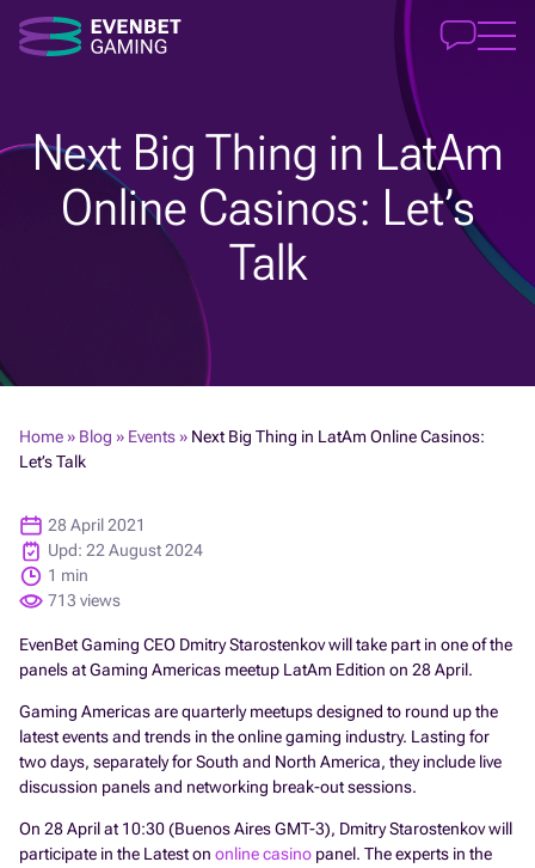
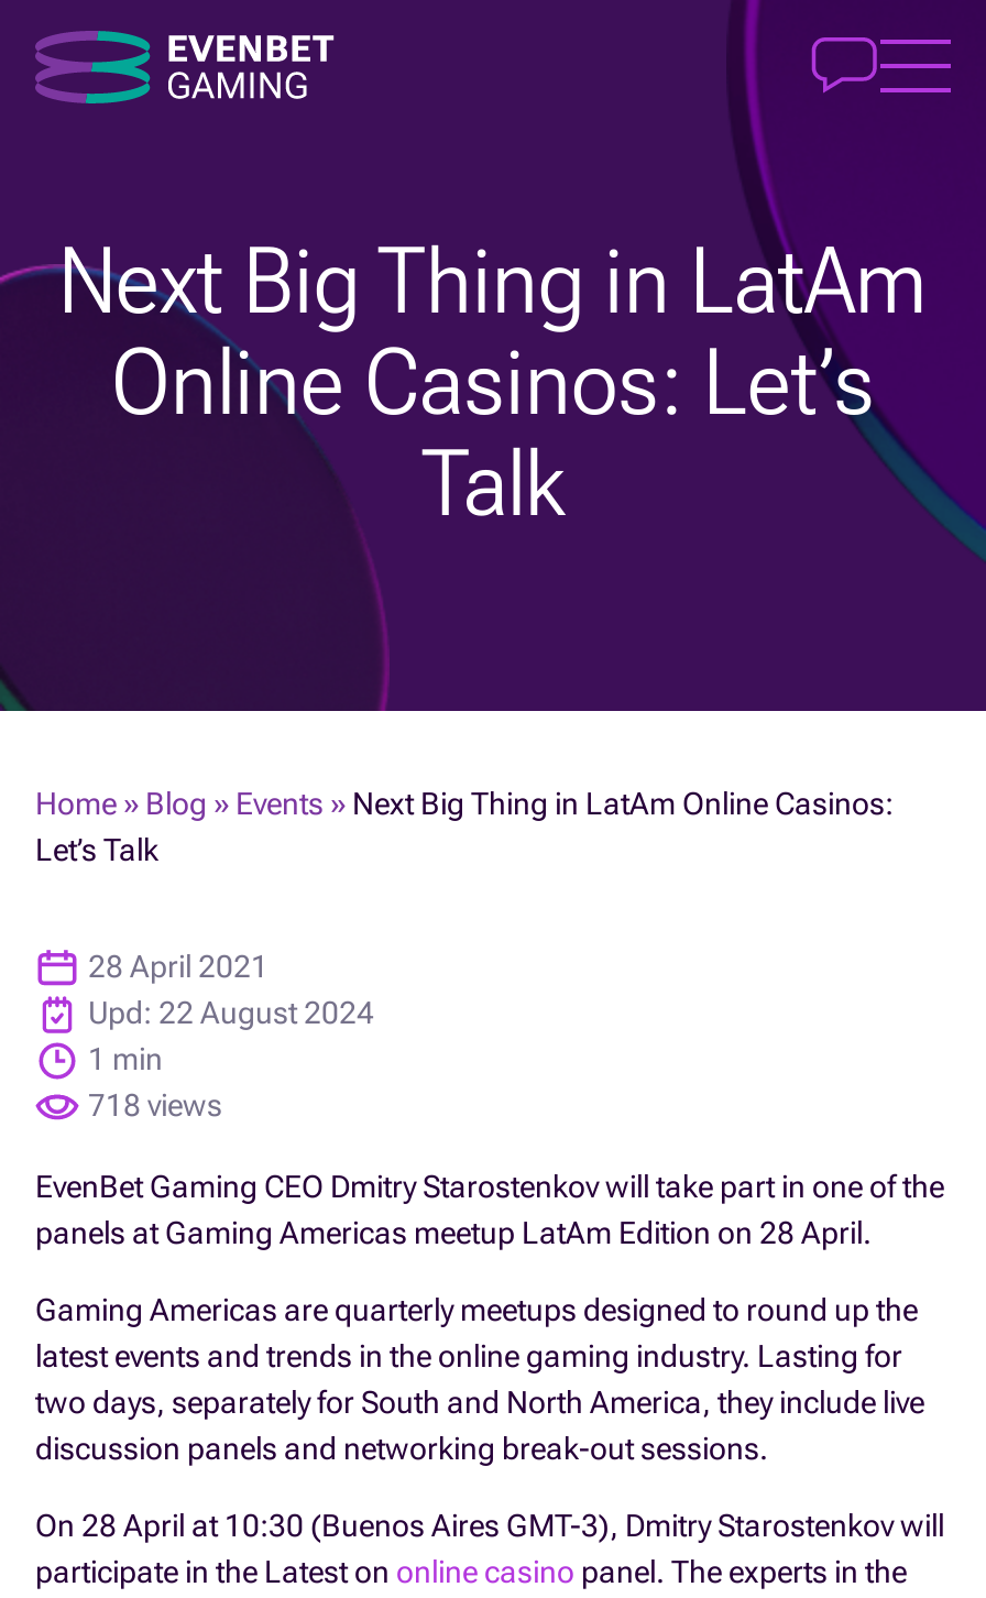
- 713 views
+ 718 views
